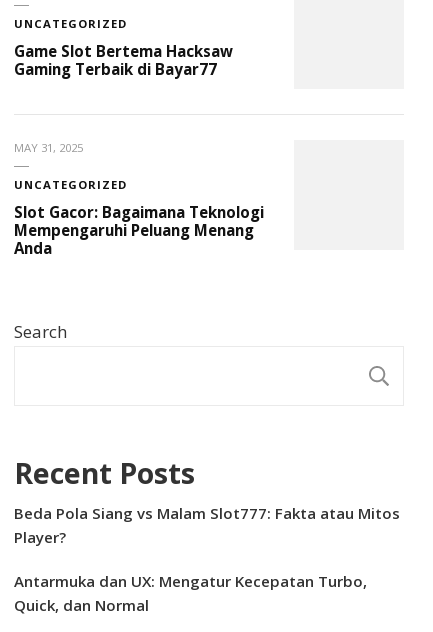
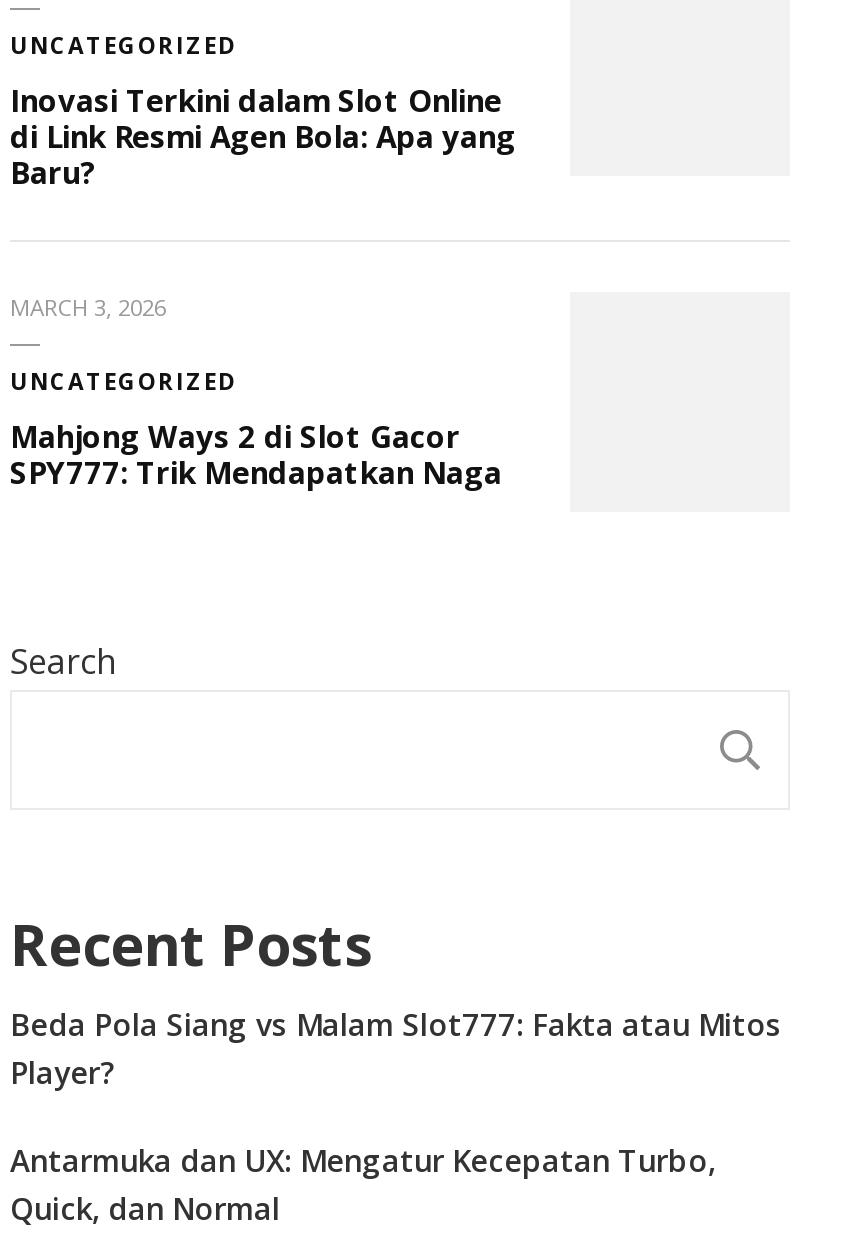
- Game Slot Bertema Hacksaw
- Gaming Terbaik di Bayar77
+ Inovasi Terkini dalam Slot Online
+ di Link Resmi Agen Bola: Apa yang
+ Baru?

- MAY 31, 2025
+ MARCH 3, 2026

- Slot Gacor: Bagaimana Teknologi
- Mempengaruhi Peluang Menang
- Anda
+ Mahjong Ways 2 di Slot Gacor
+ SPY777: Trik Mendapatkan Naga
